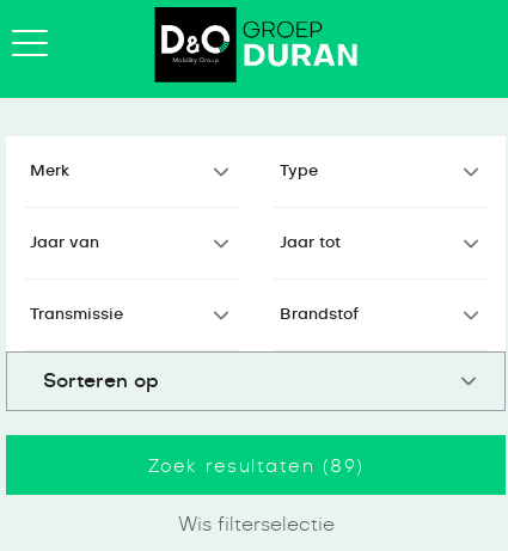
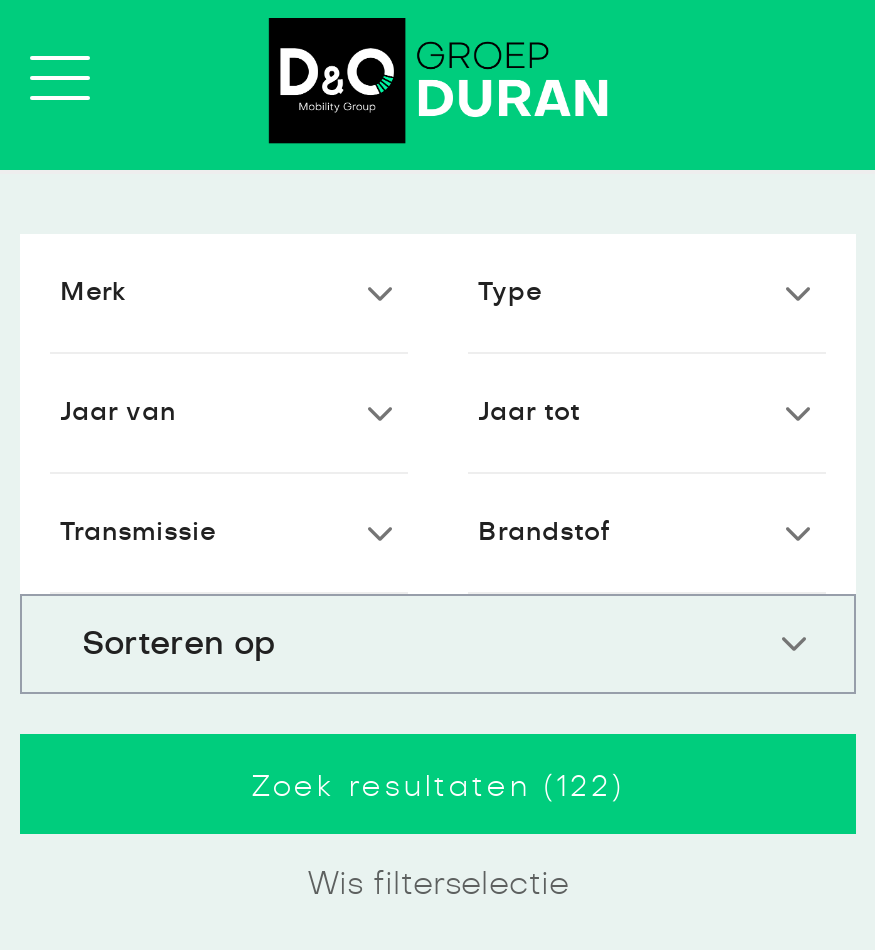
- Zoek resultaten (89)
+ Zoek resultaten (122)
